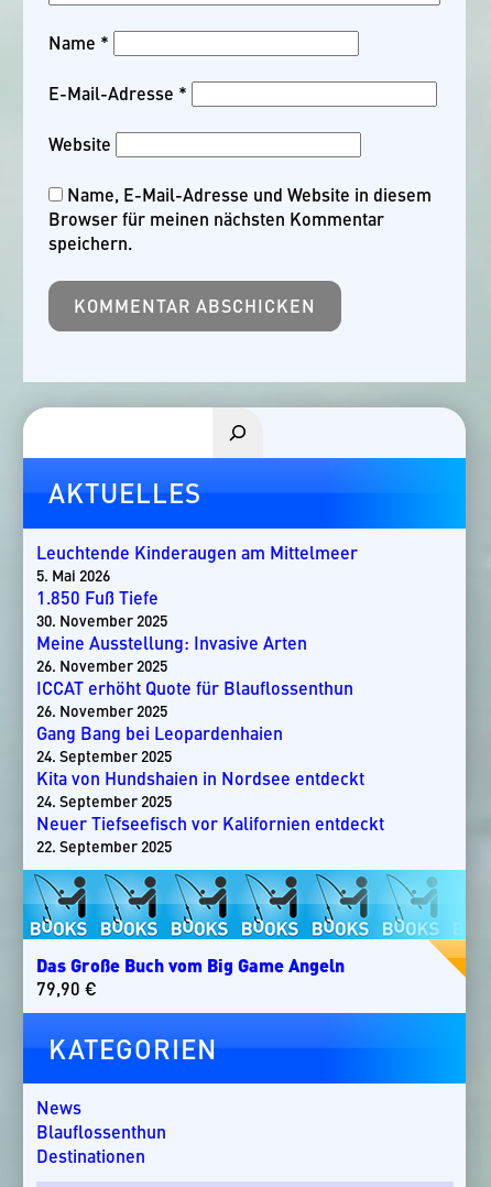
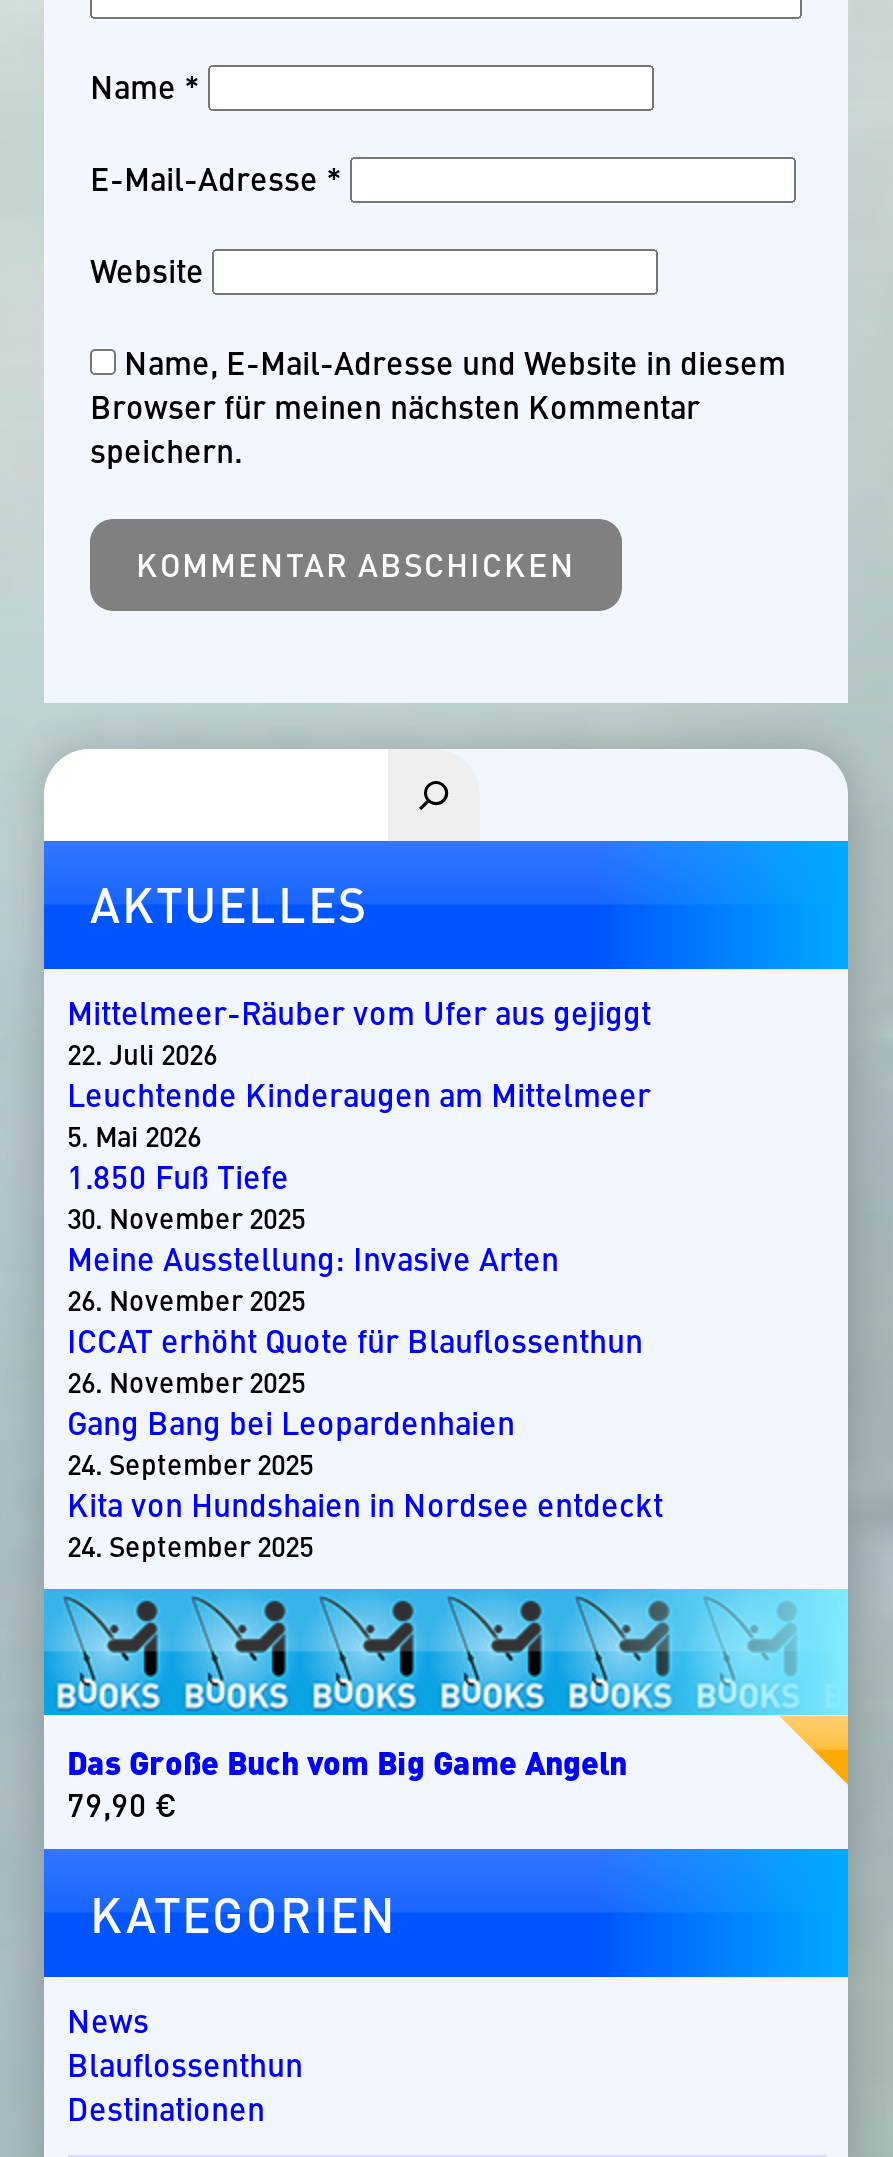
+ Mittelmeer-Räuber vom Ufer aus gejiggt
+ 22. Juli 2026

moved down: Leuchtende Kinderaugen am Mittelmeer | 5. Mai 2026 | 1.850 Fuß Tiefe | ... | Kita von Hundshaien in Nordsee entdeckt | 24. September 2025

- Neuer Tiefseefisch vor Kalifornien entdeckt
- 22. September 2025
